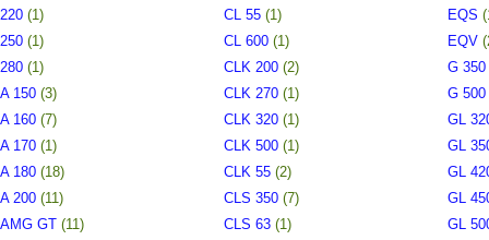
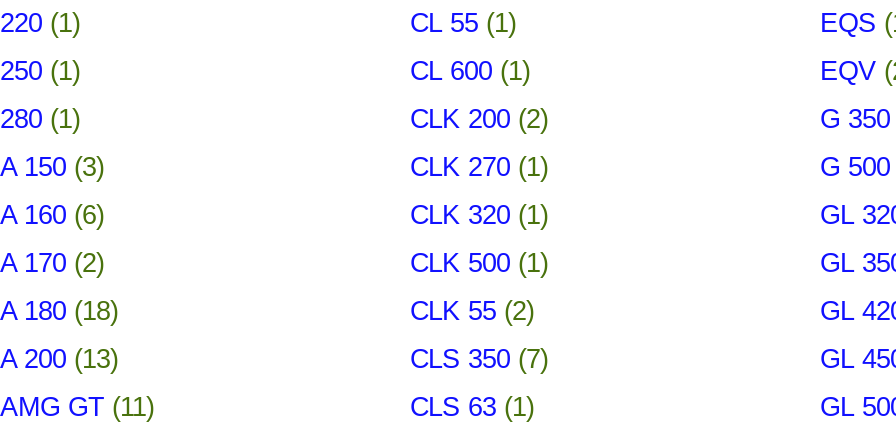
- A 160 (7)
+ A 160 (6)

- A 170 (1)
+ A 170 (2)

- A 200 (11)
+ A 200 (13)
